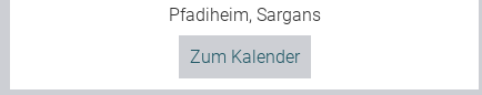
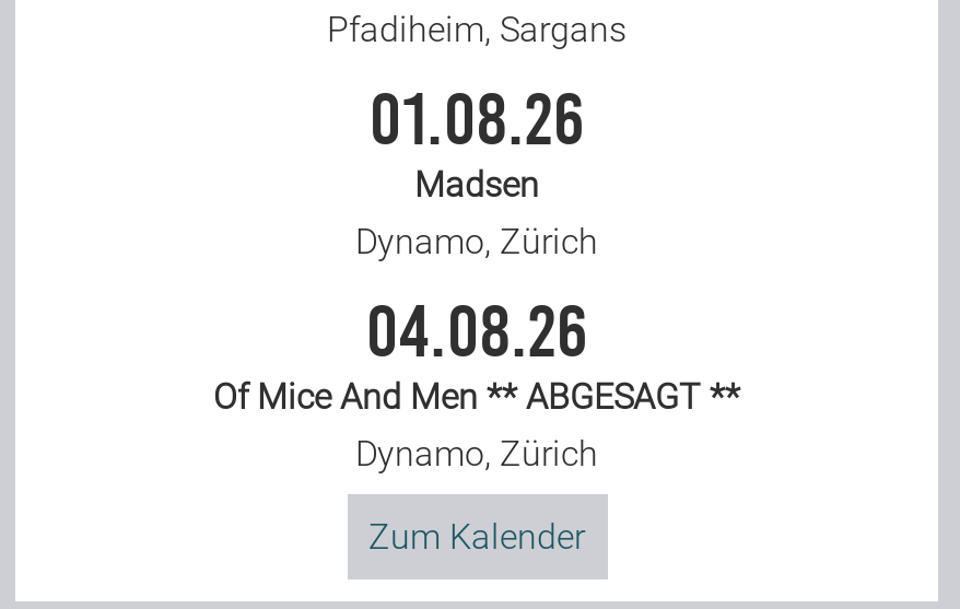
+ 01.08.26
+ Madsen
+ Dynamo, Zürich
+ 04.08.26
+ Of Mice And Men ** ABGESAGT **
+ Dynamo, Zürich
